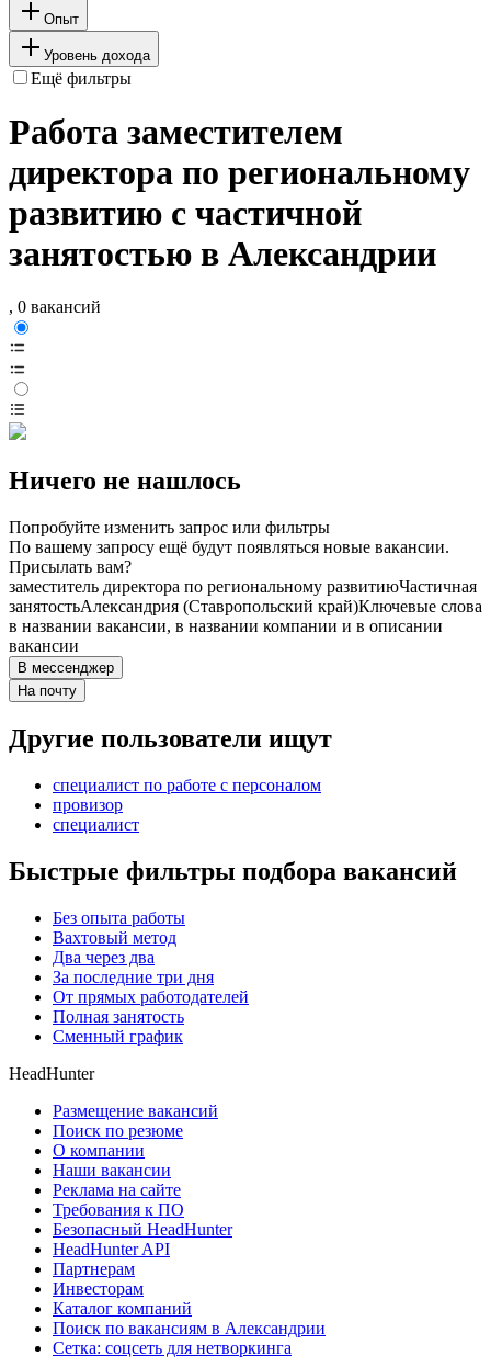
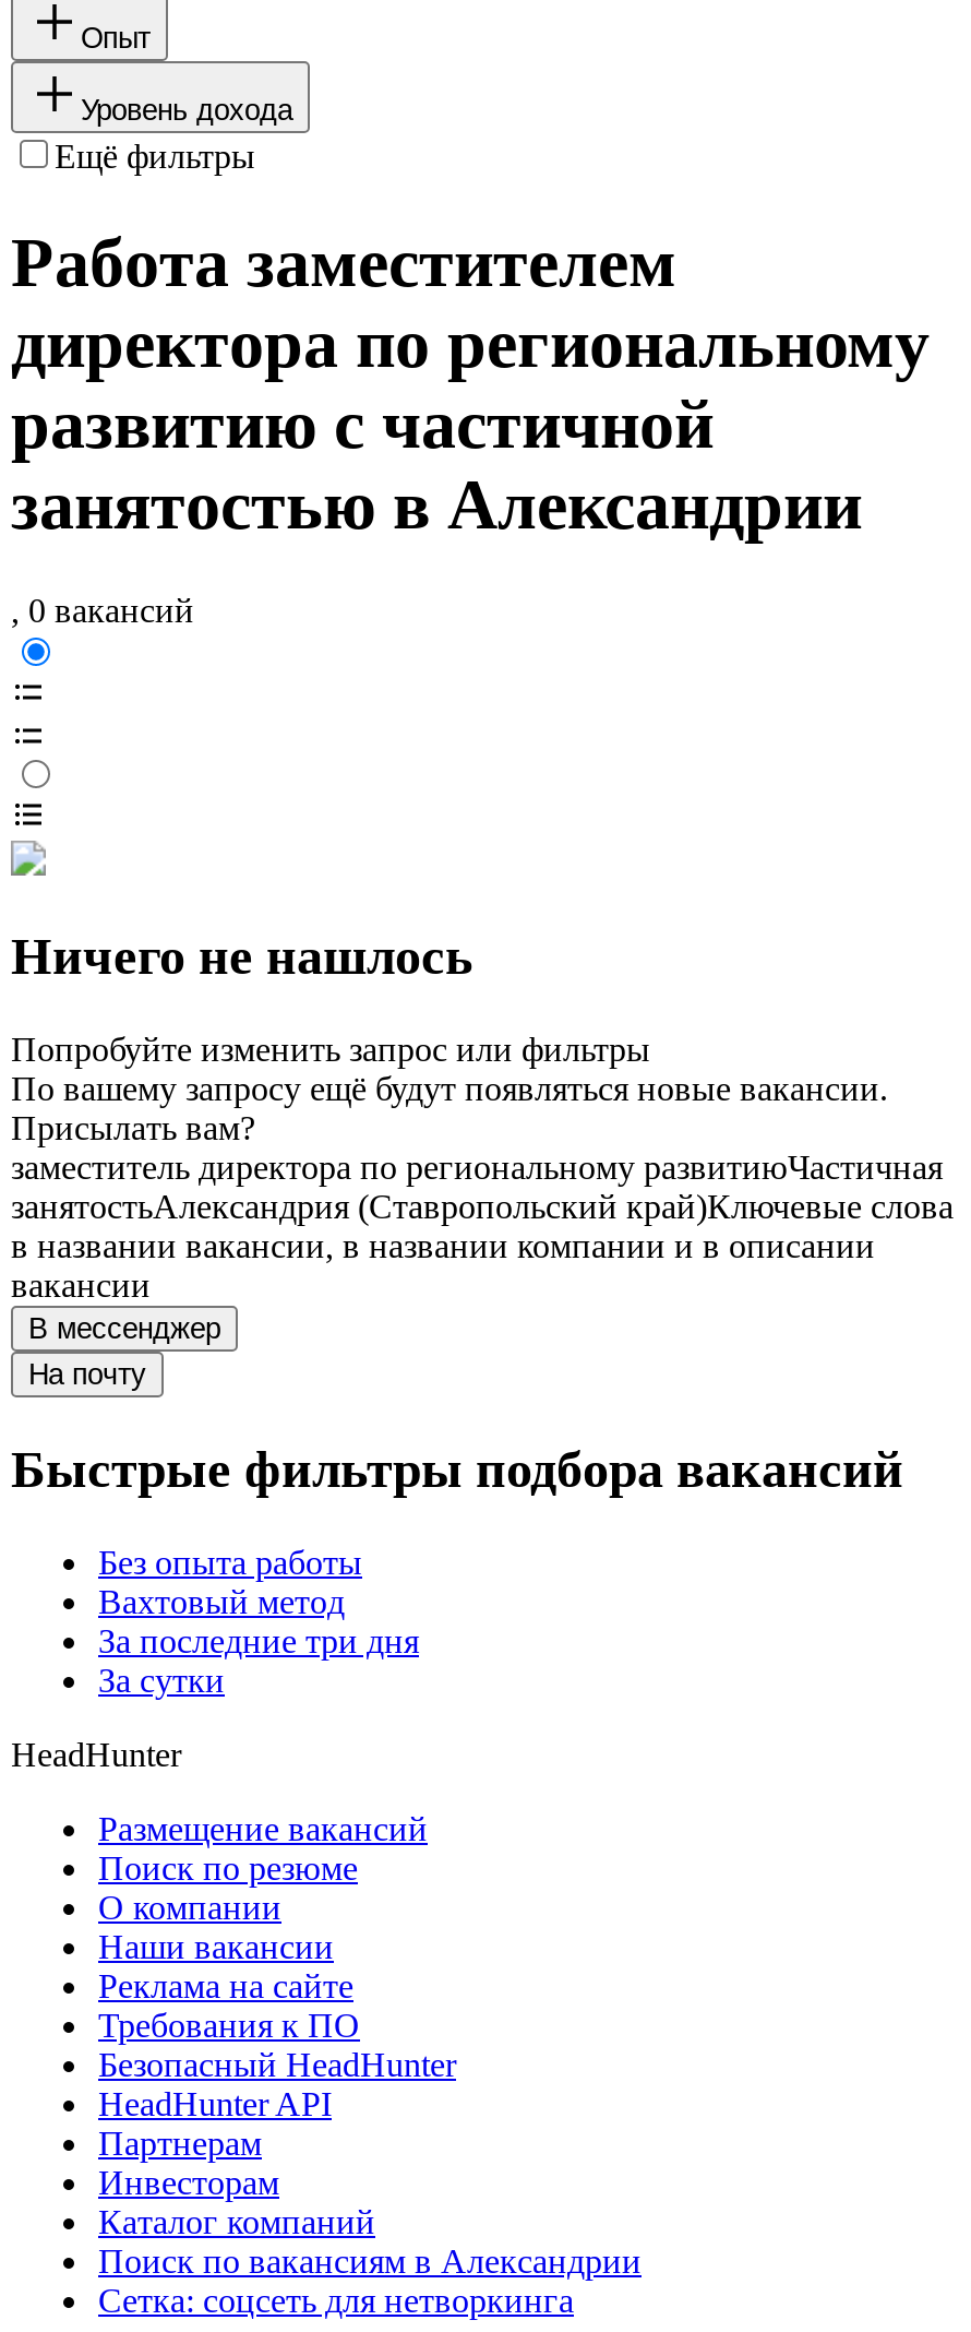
- Другие пользователи ищут
- специалист по работе с персоналом
- провизор
- специалист

- Два через два

- От прямых работодателей
- Полная занятость
- Сменный график
+ За сутки
